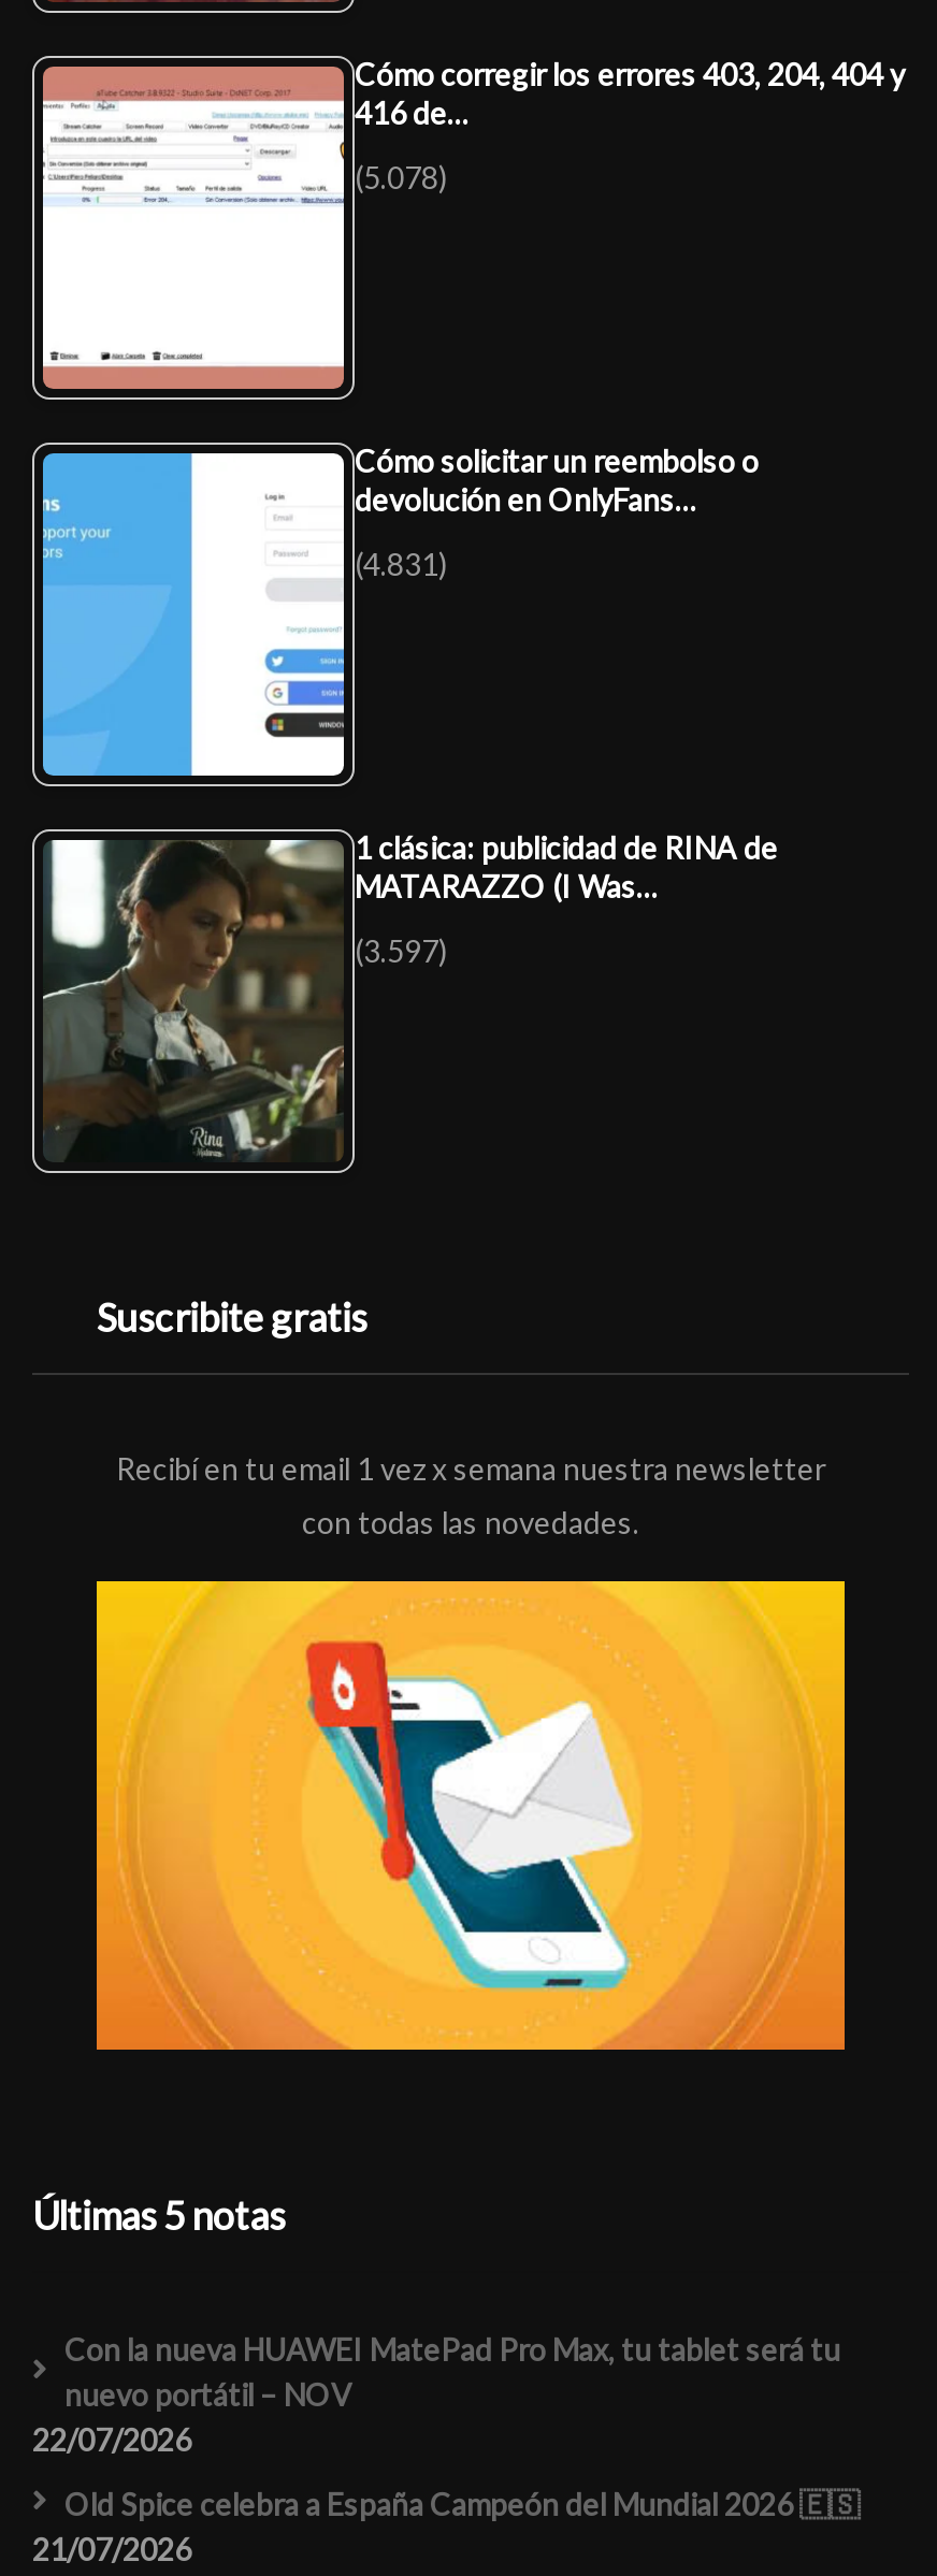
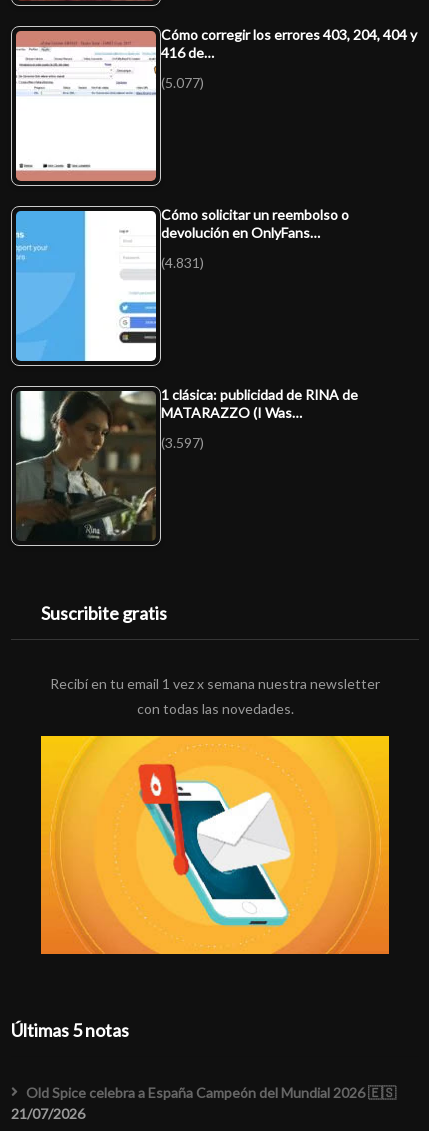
- (5.078)
+ (5.077)

- Con la nueva HUAWEI MatePad Pro Max, tu tablet será tu
- nuevo portátil – NOV
- 22/07/2026
